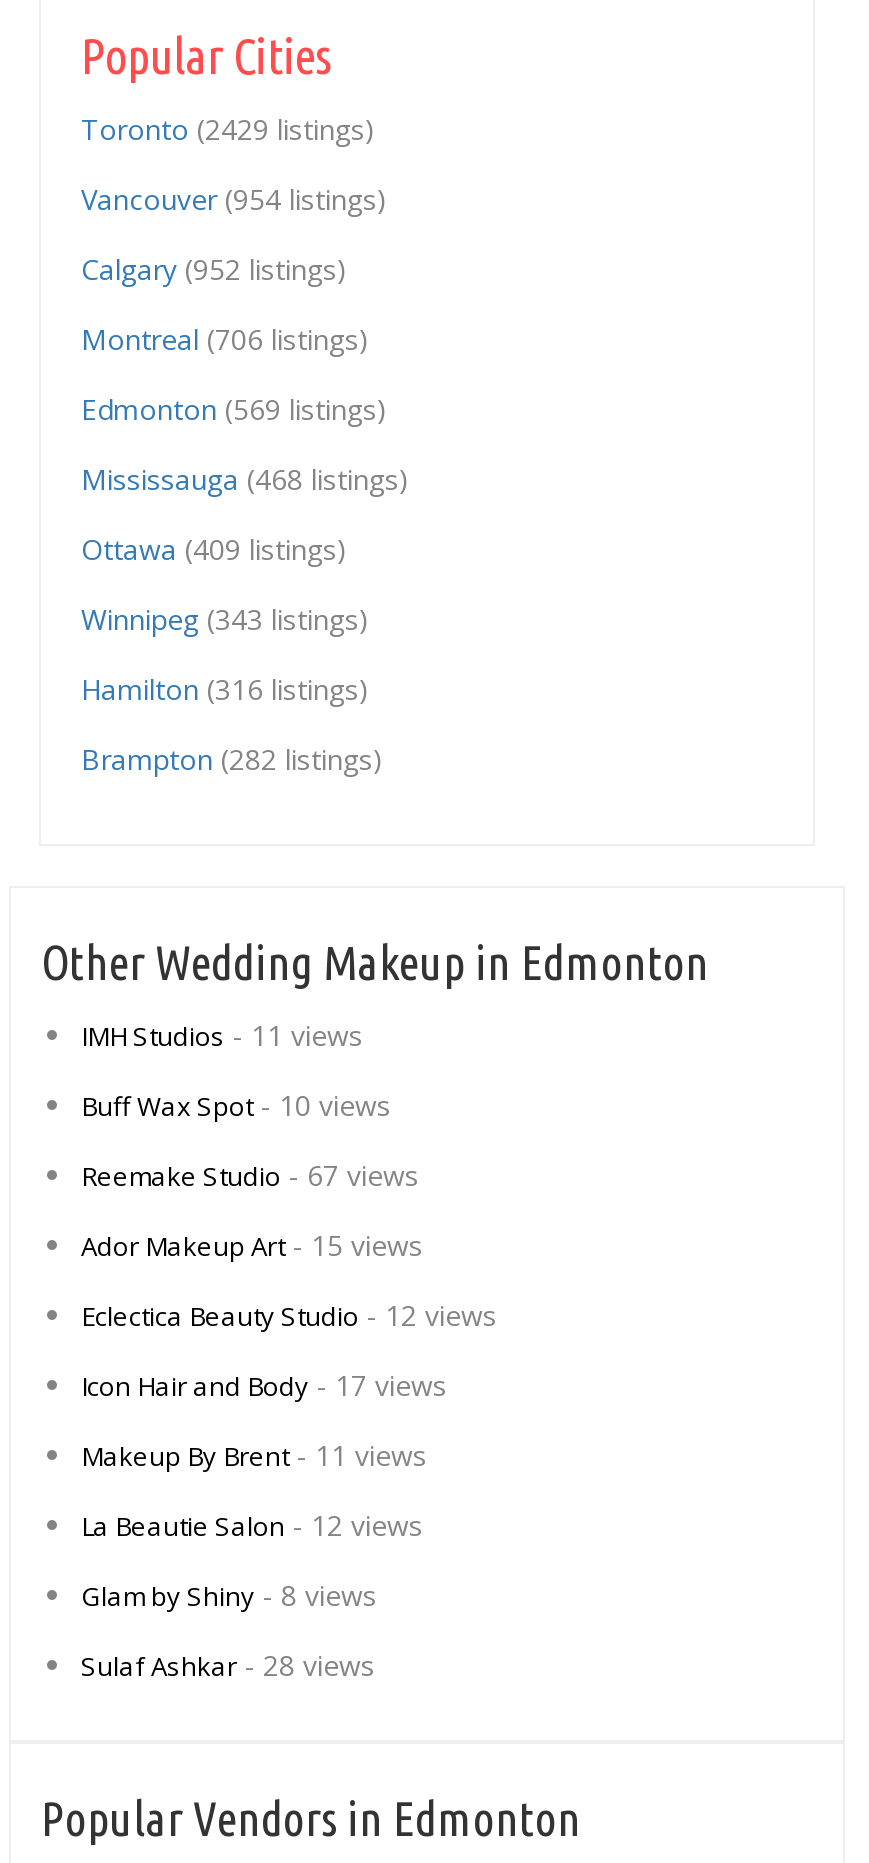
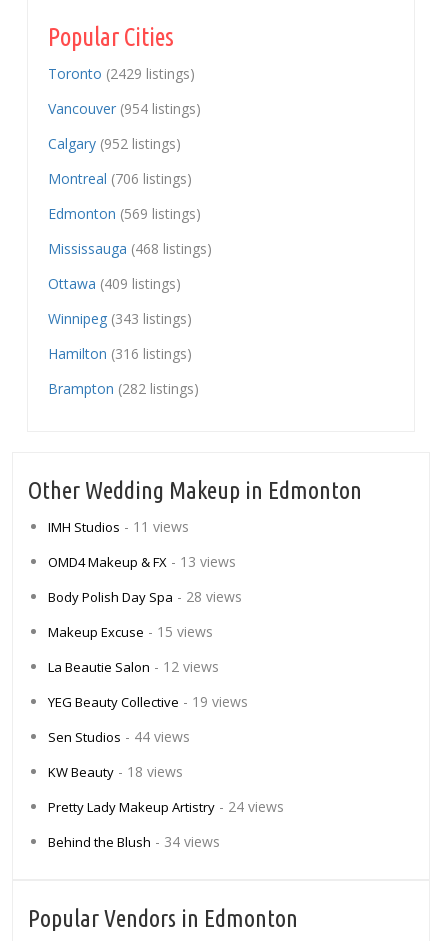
- Buff Wax Spot - 10 views
- Reemake Studio - 67 views
- Ador Makeup Art - 15 views
- Eclectica Beauty Studio - 12 views
- Icon Hair and Body - 17 views
- Makeup By Brent - 11 views
+ OMD4 Makeup & FX - 13 views
+ Body Polish Day Spa - 28 views
+ Makeup Excuse - 15 views

moved up: La Beautie Salon - 12 views

- Glam by Shiny - 8 views
- Sulaf Ashkar - 28 views
+ YEG Beauty Collective - 19 views
+ Sen Studios - 44 views
+ KW Beauty - 18 views
+ Pretty Lady Makeup Artistry - 24 views
+ Behind the Blush - 34 views
